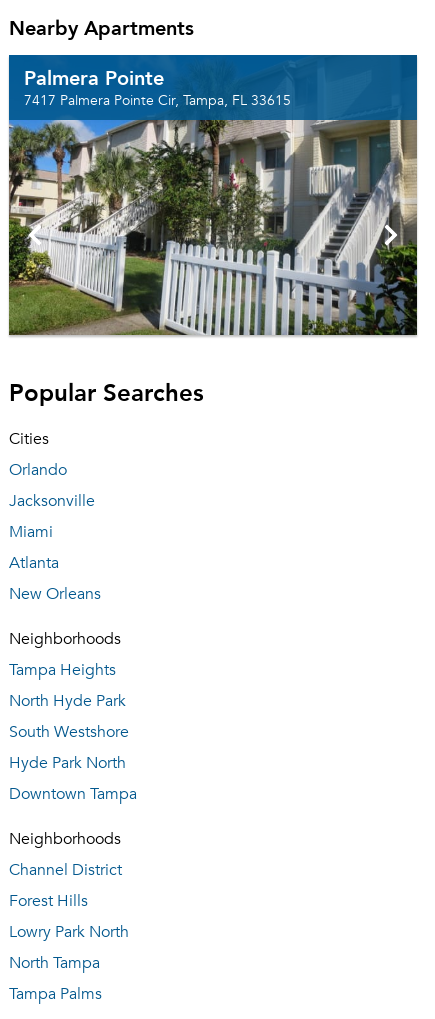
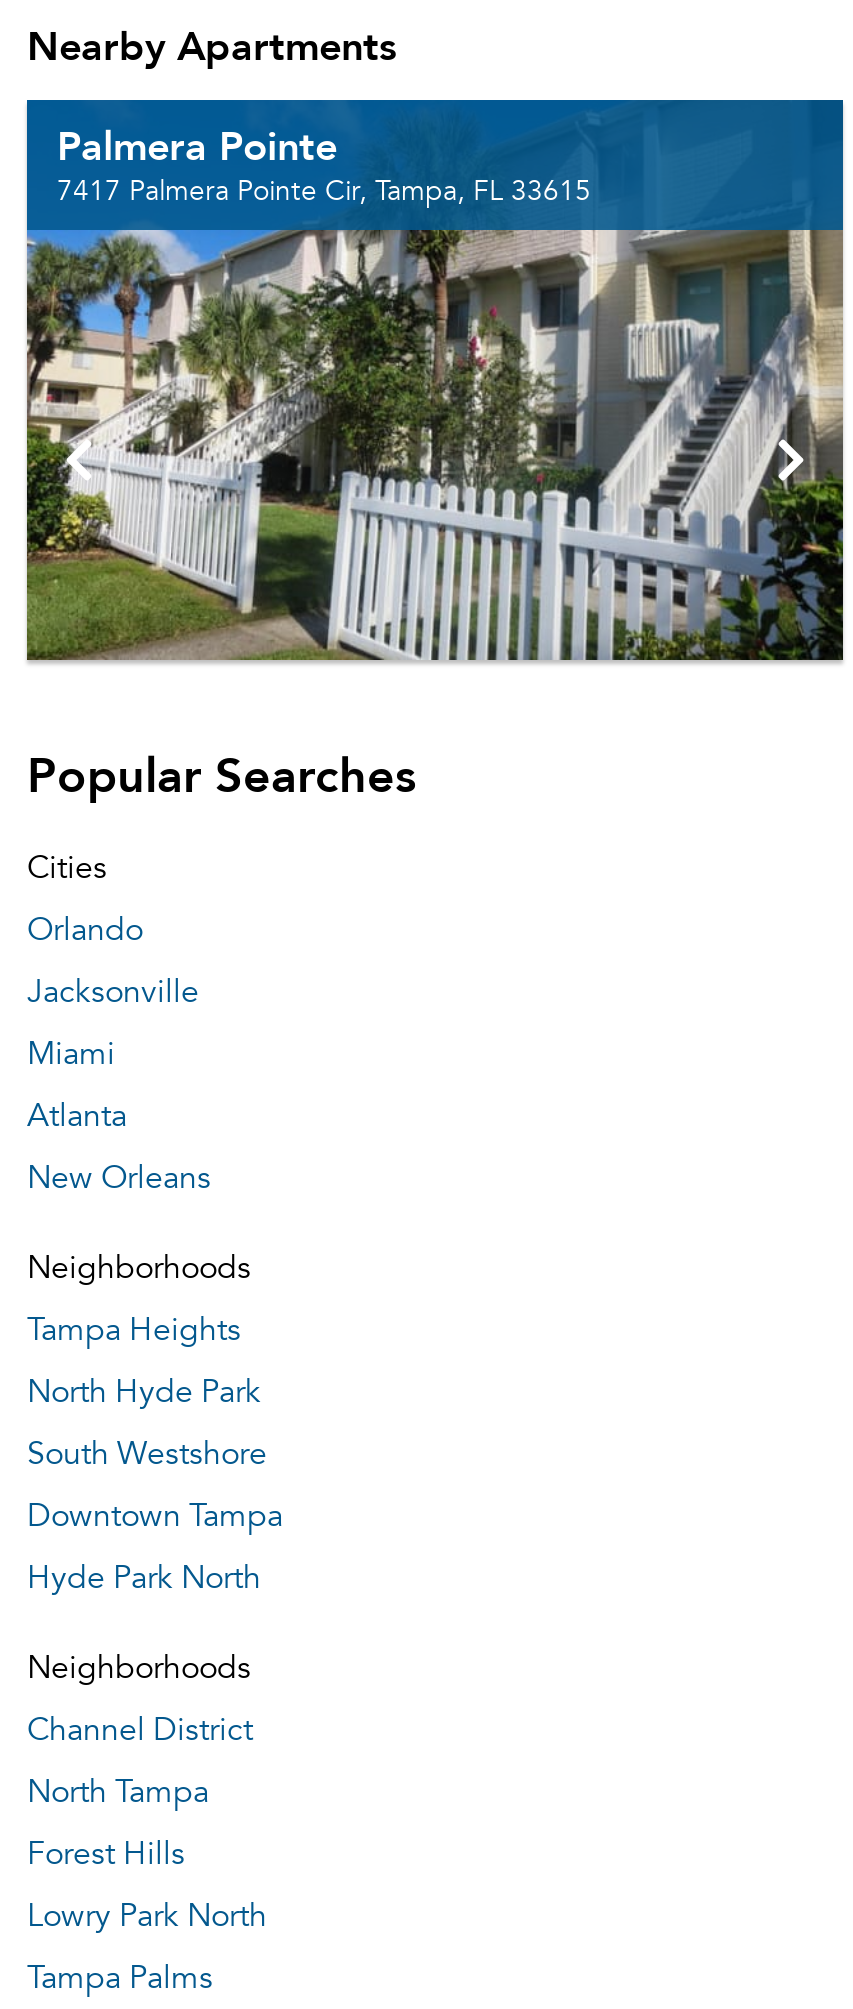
moved down: Hyde Park North

moved up: Downtown Tampa

moved down: Forest Hills | Lowry Park North

moved up: North Tampa
